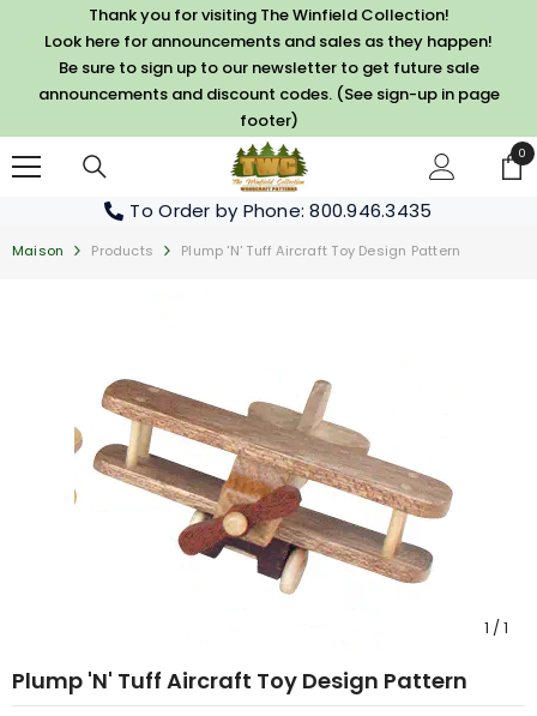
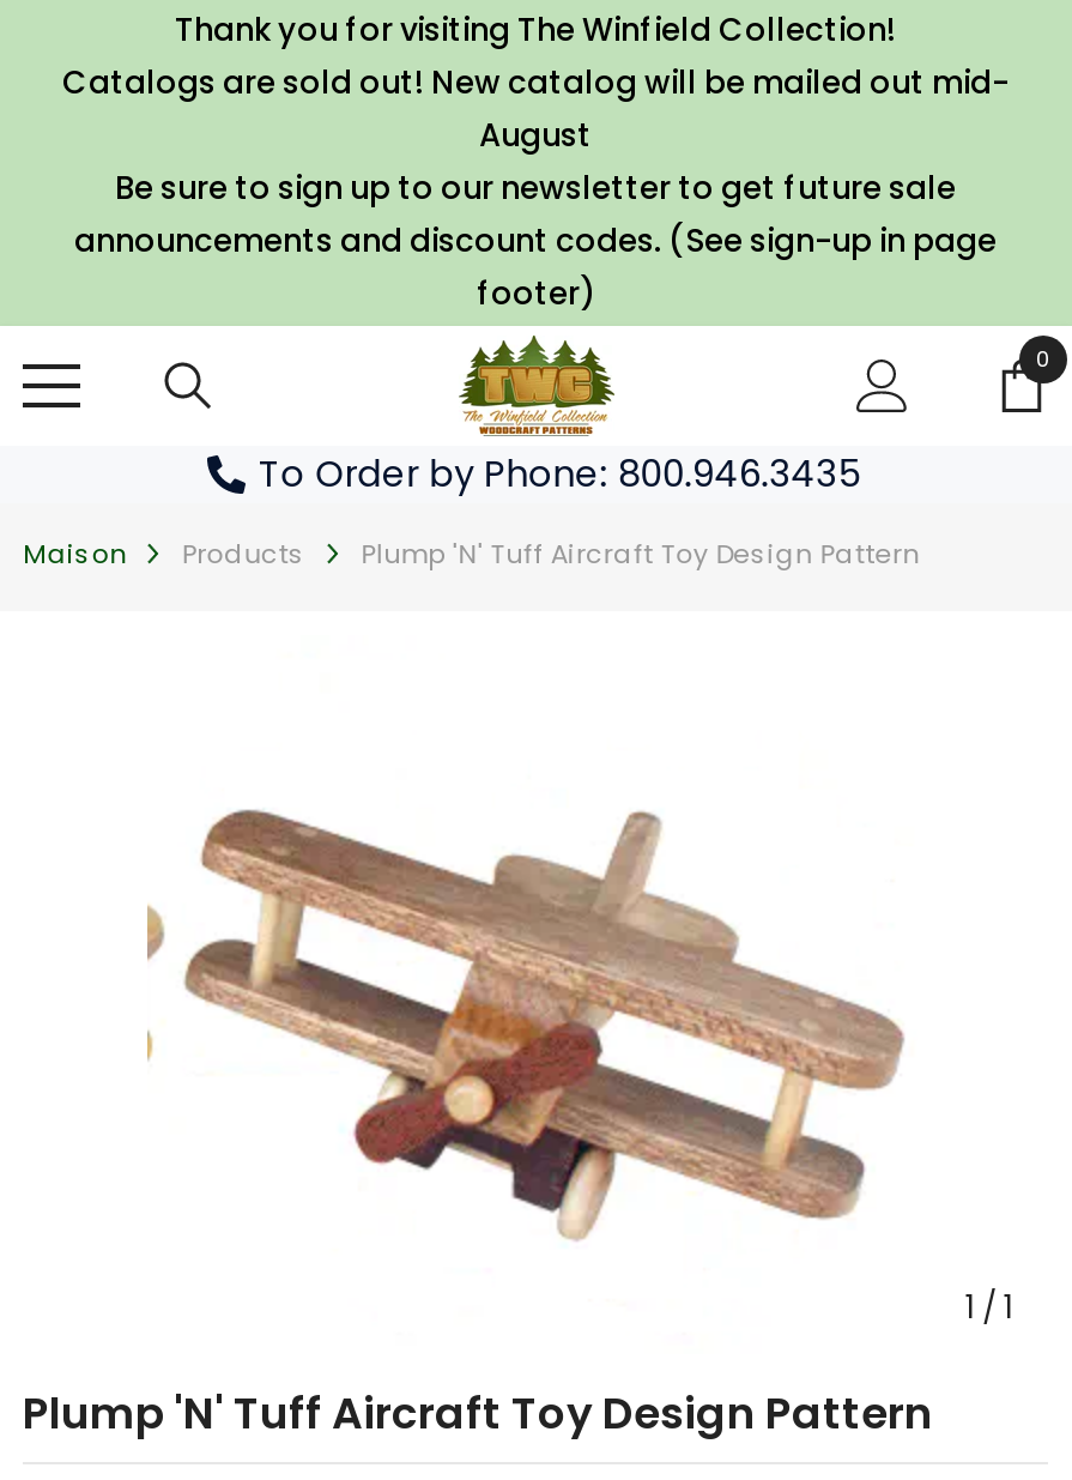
- Look here for announcements and sales as they happen!
+ Catalogs are sold out! New catalog will be mailed out mid-
+ August
